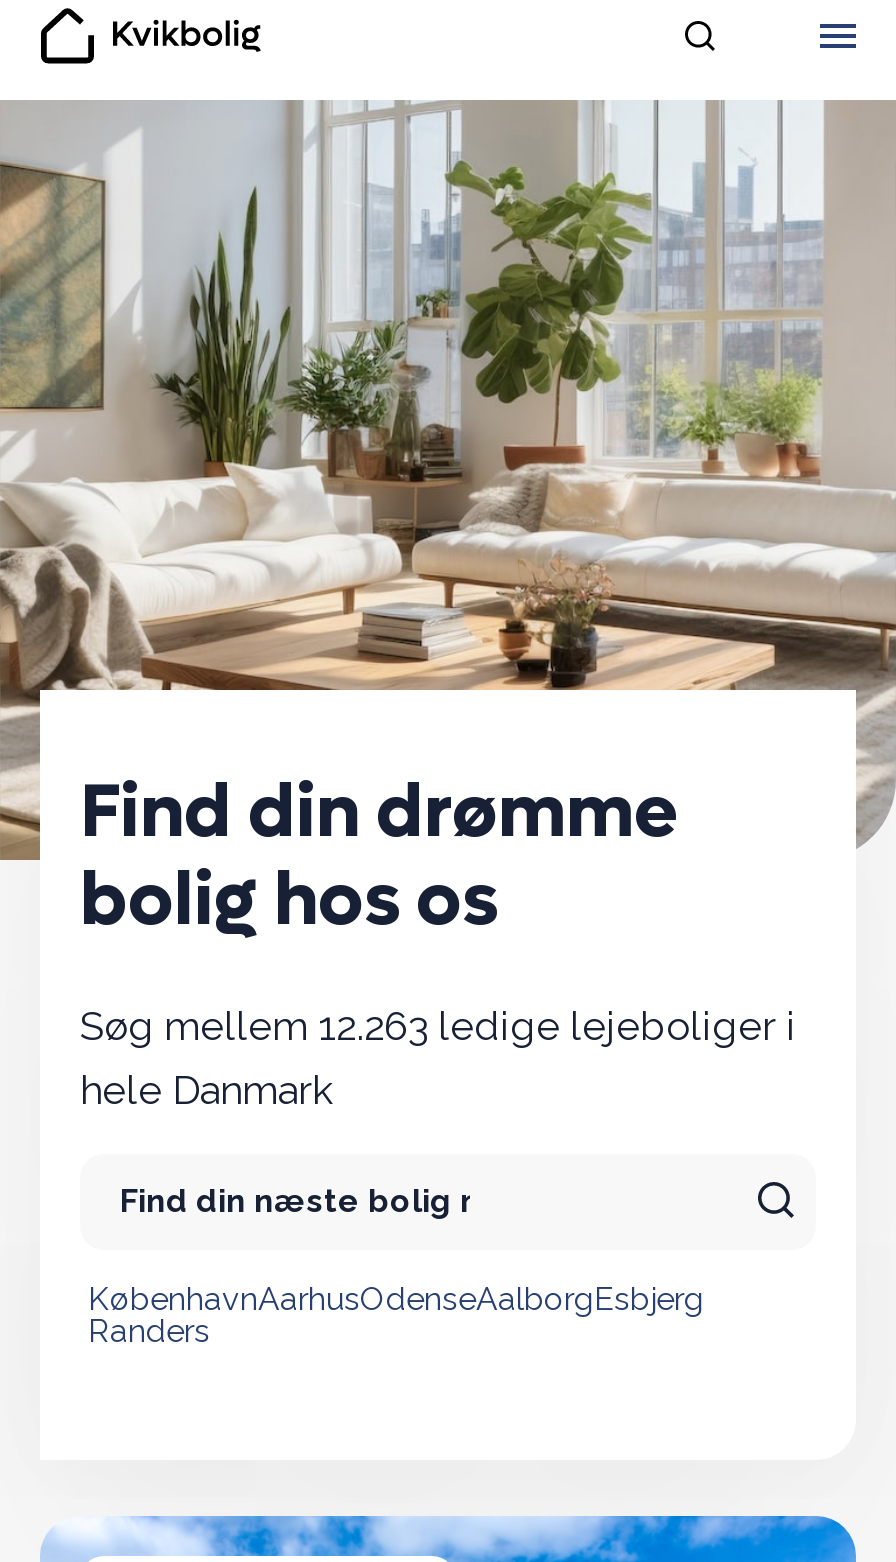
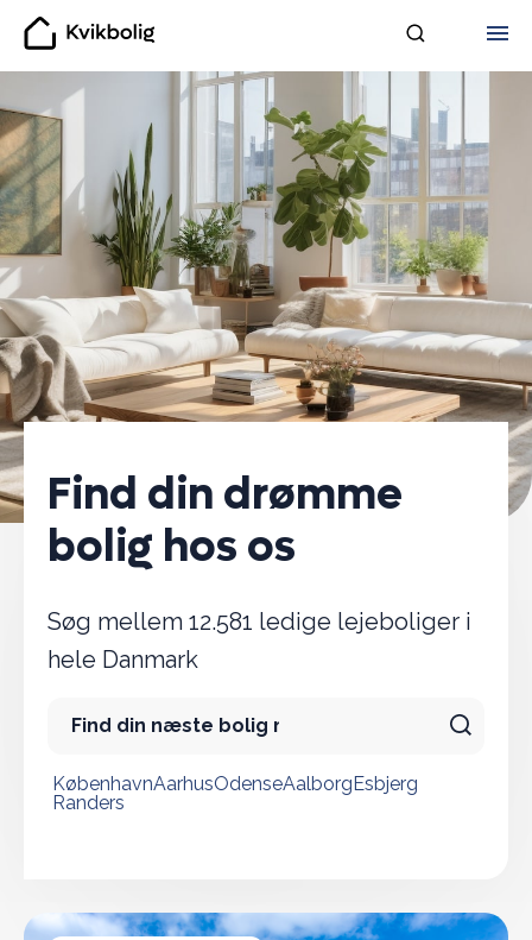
- Søg mellem 12.263 ledige lejeboliger i
+ Søg mellem 12.581 ledige lejeboliger i
